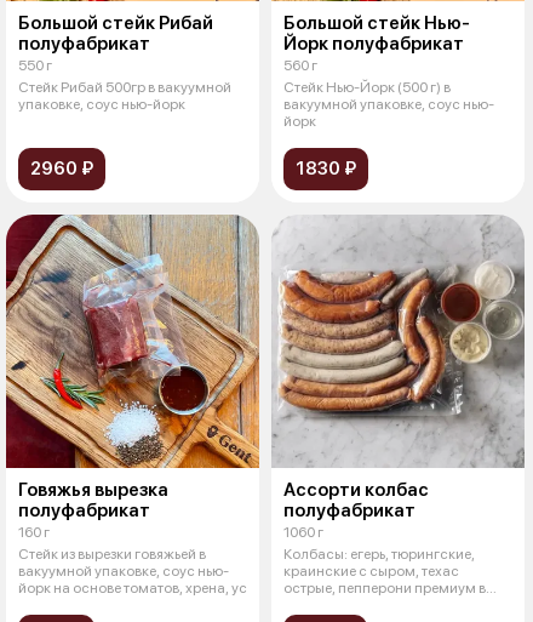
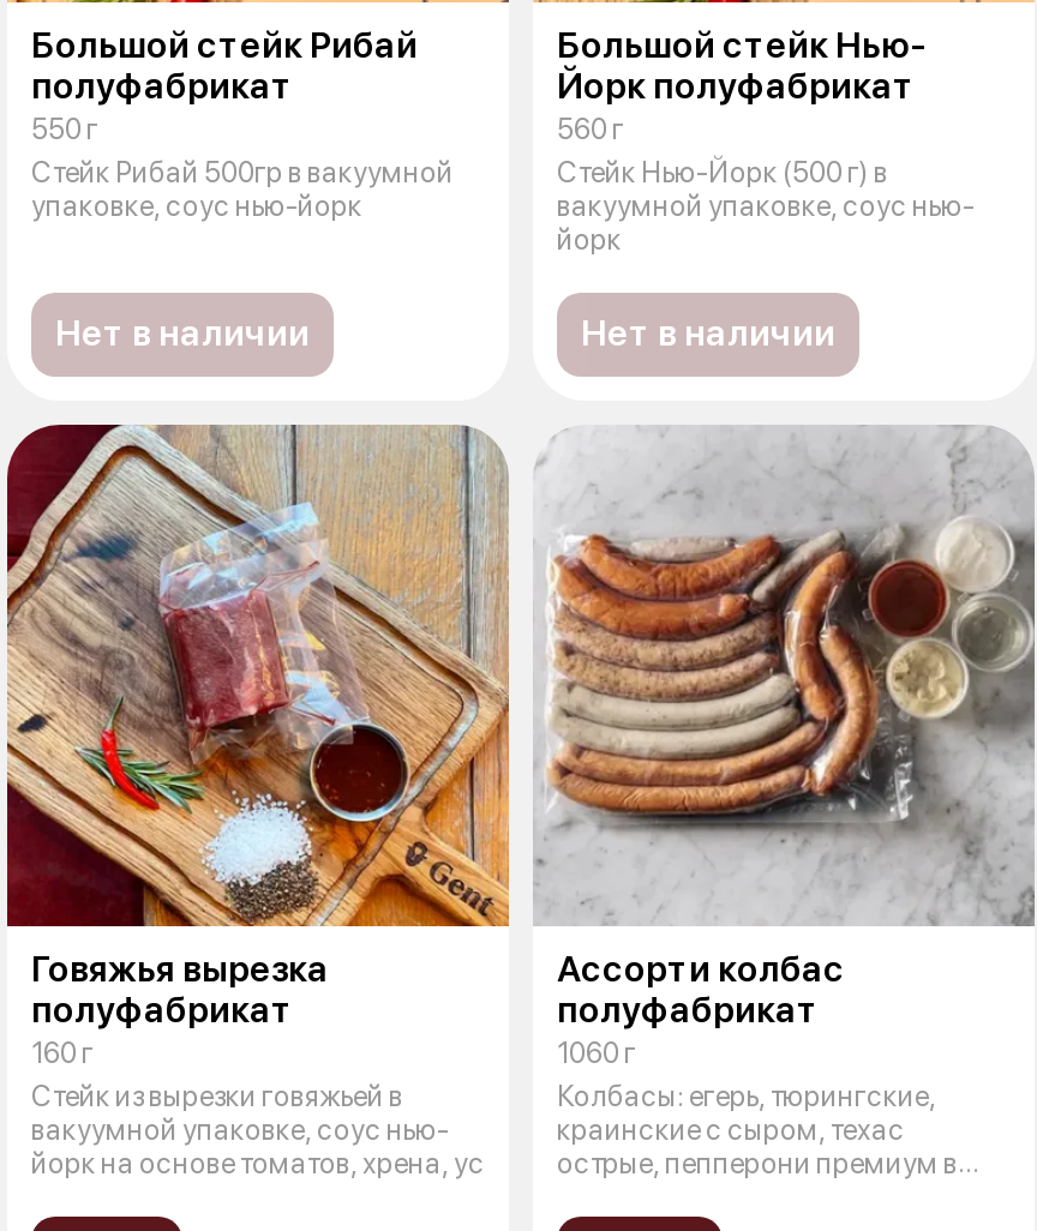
- 2960 ₽
+ Нет в наличии

- 1830 ₽
+ Нет в наличии
